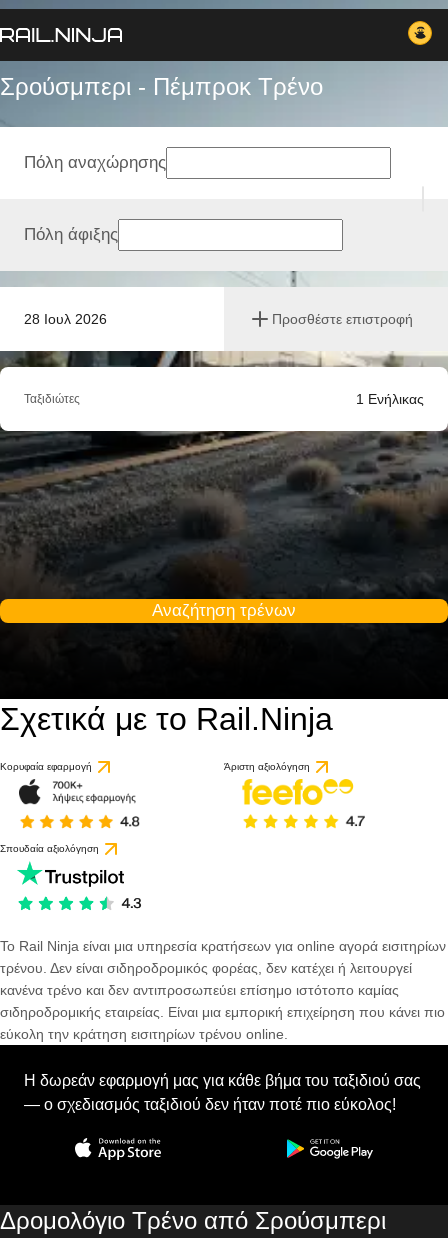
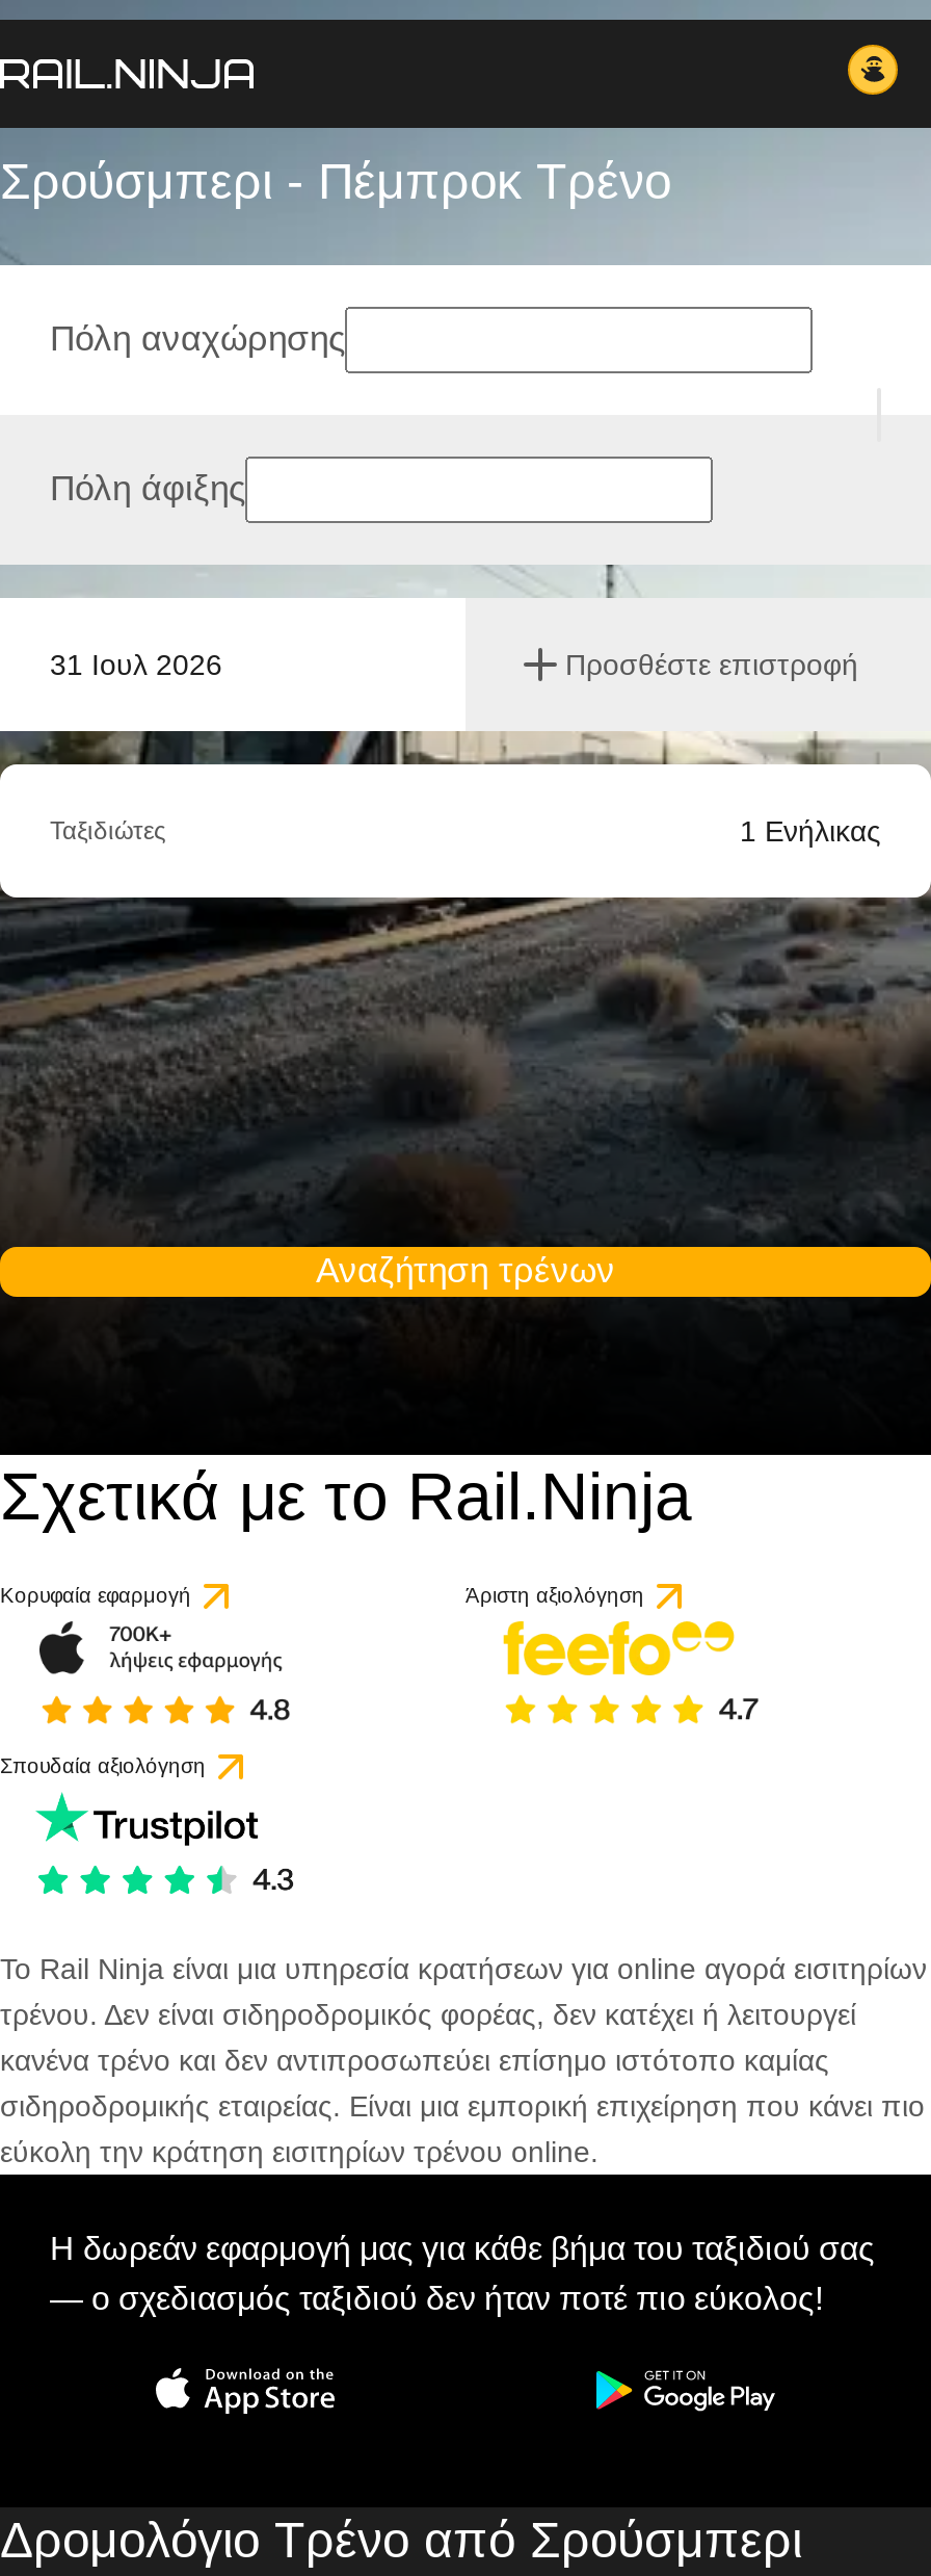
- 28 Ιουλ 2026
+ 31 Ιουλ 2026
